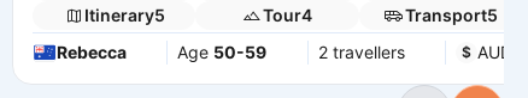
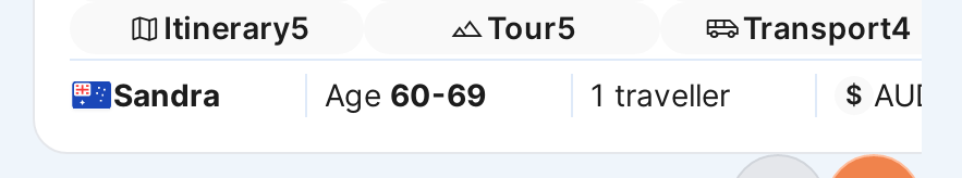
- Tour4
- Transport5
+ Tour5
+ Transport4

- Rebecca
- Age 50-59
- 2 travellers
+ Sandra
+ Age 60-69
+ 1 traveller
